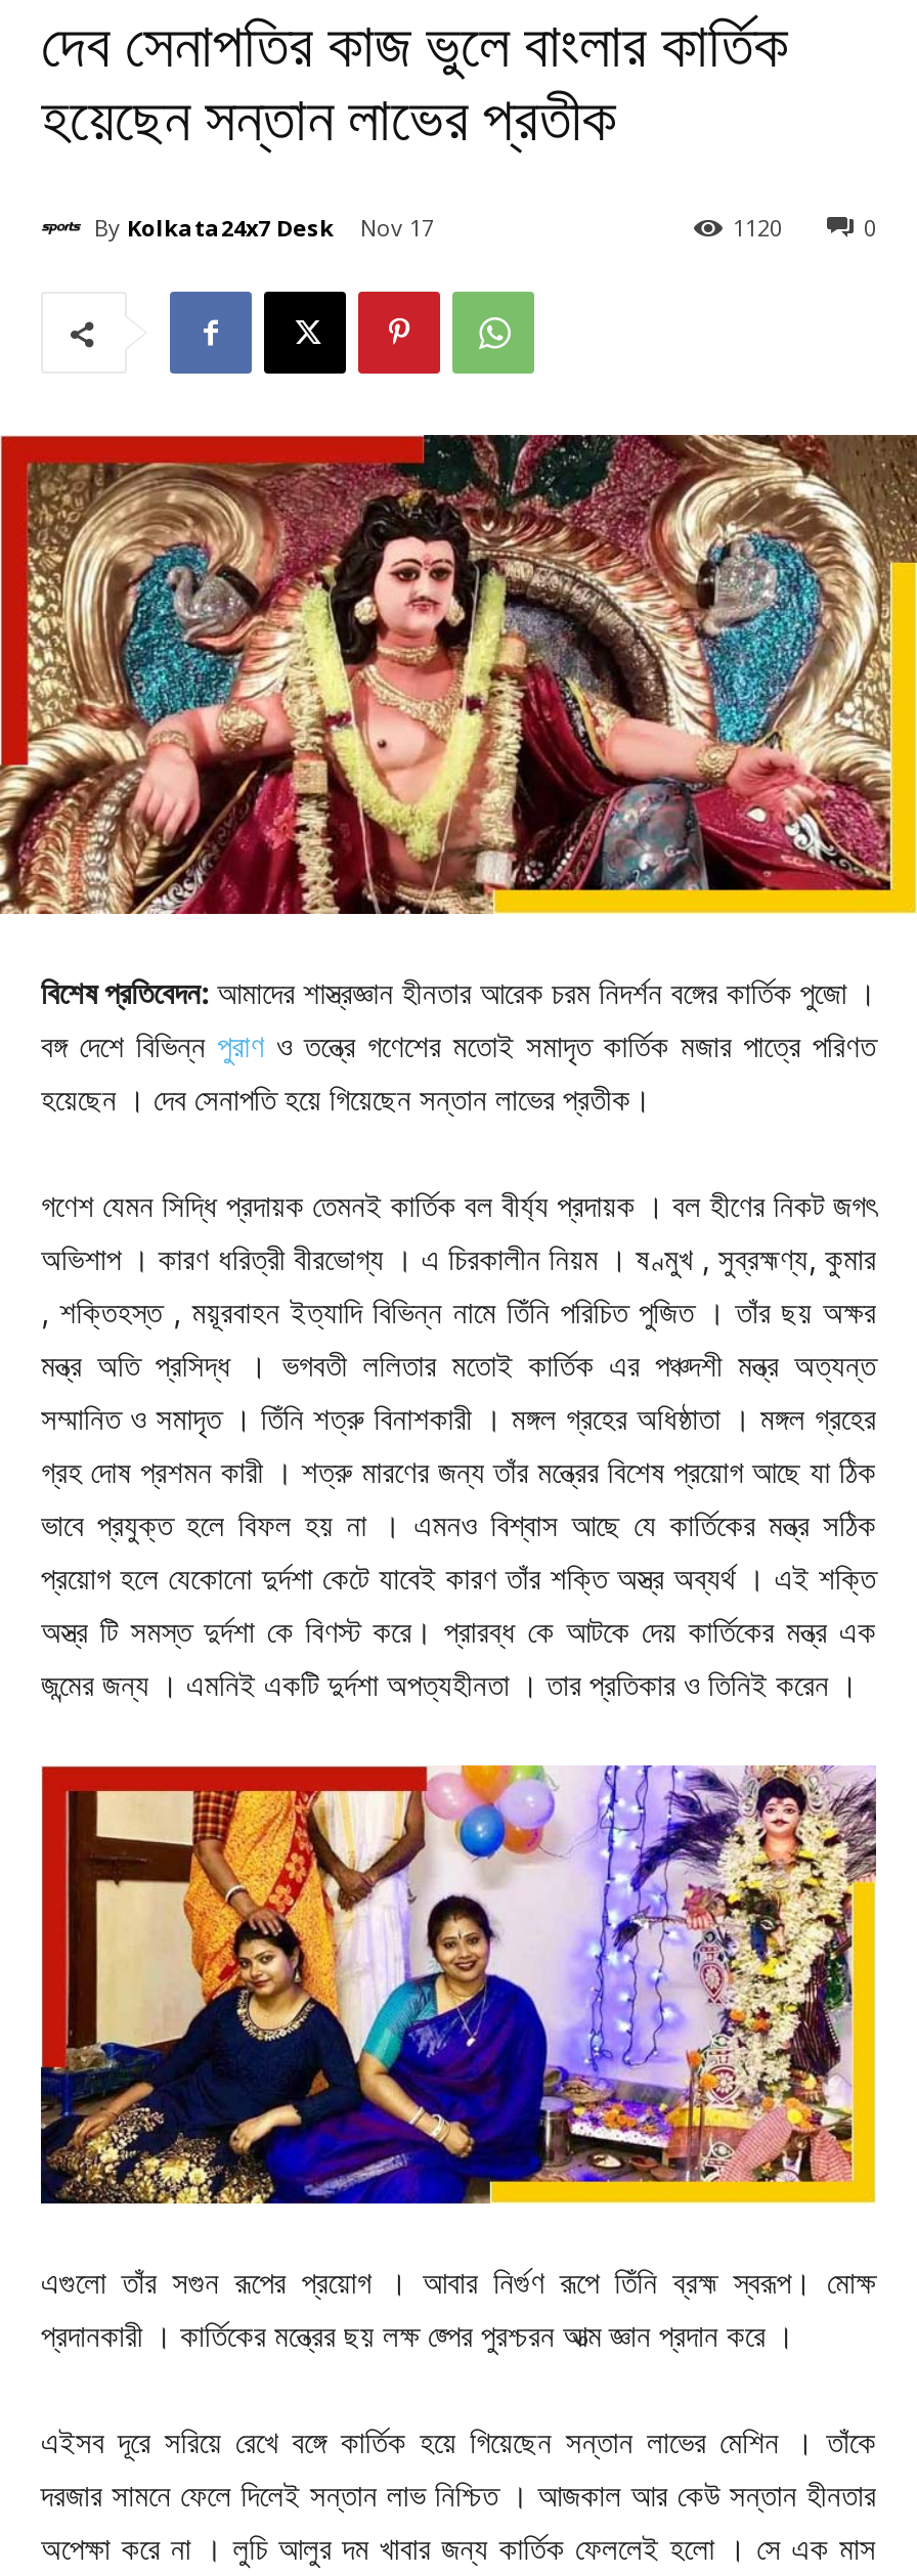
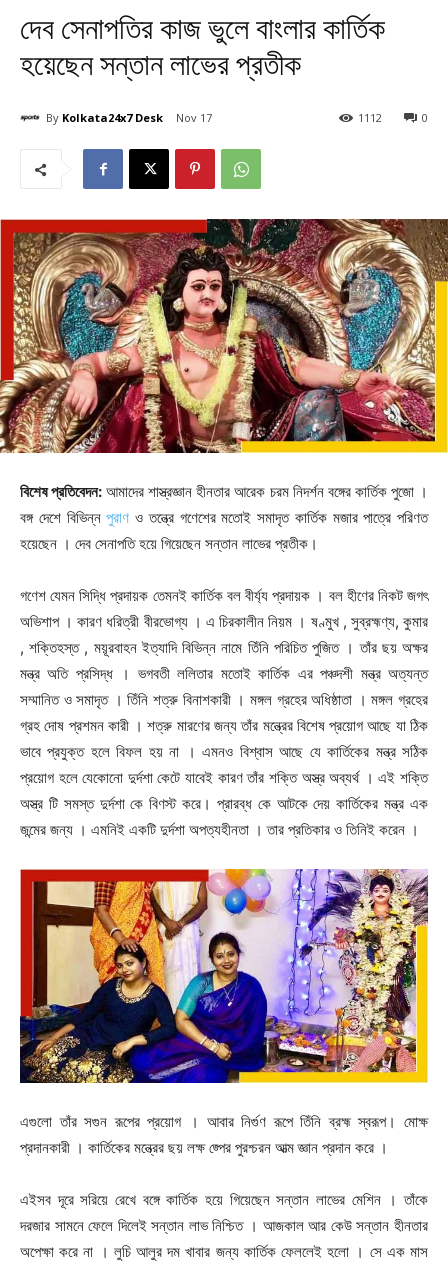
- 1120
+ 1112
